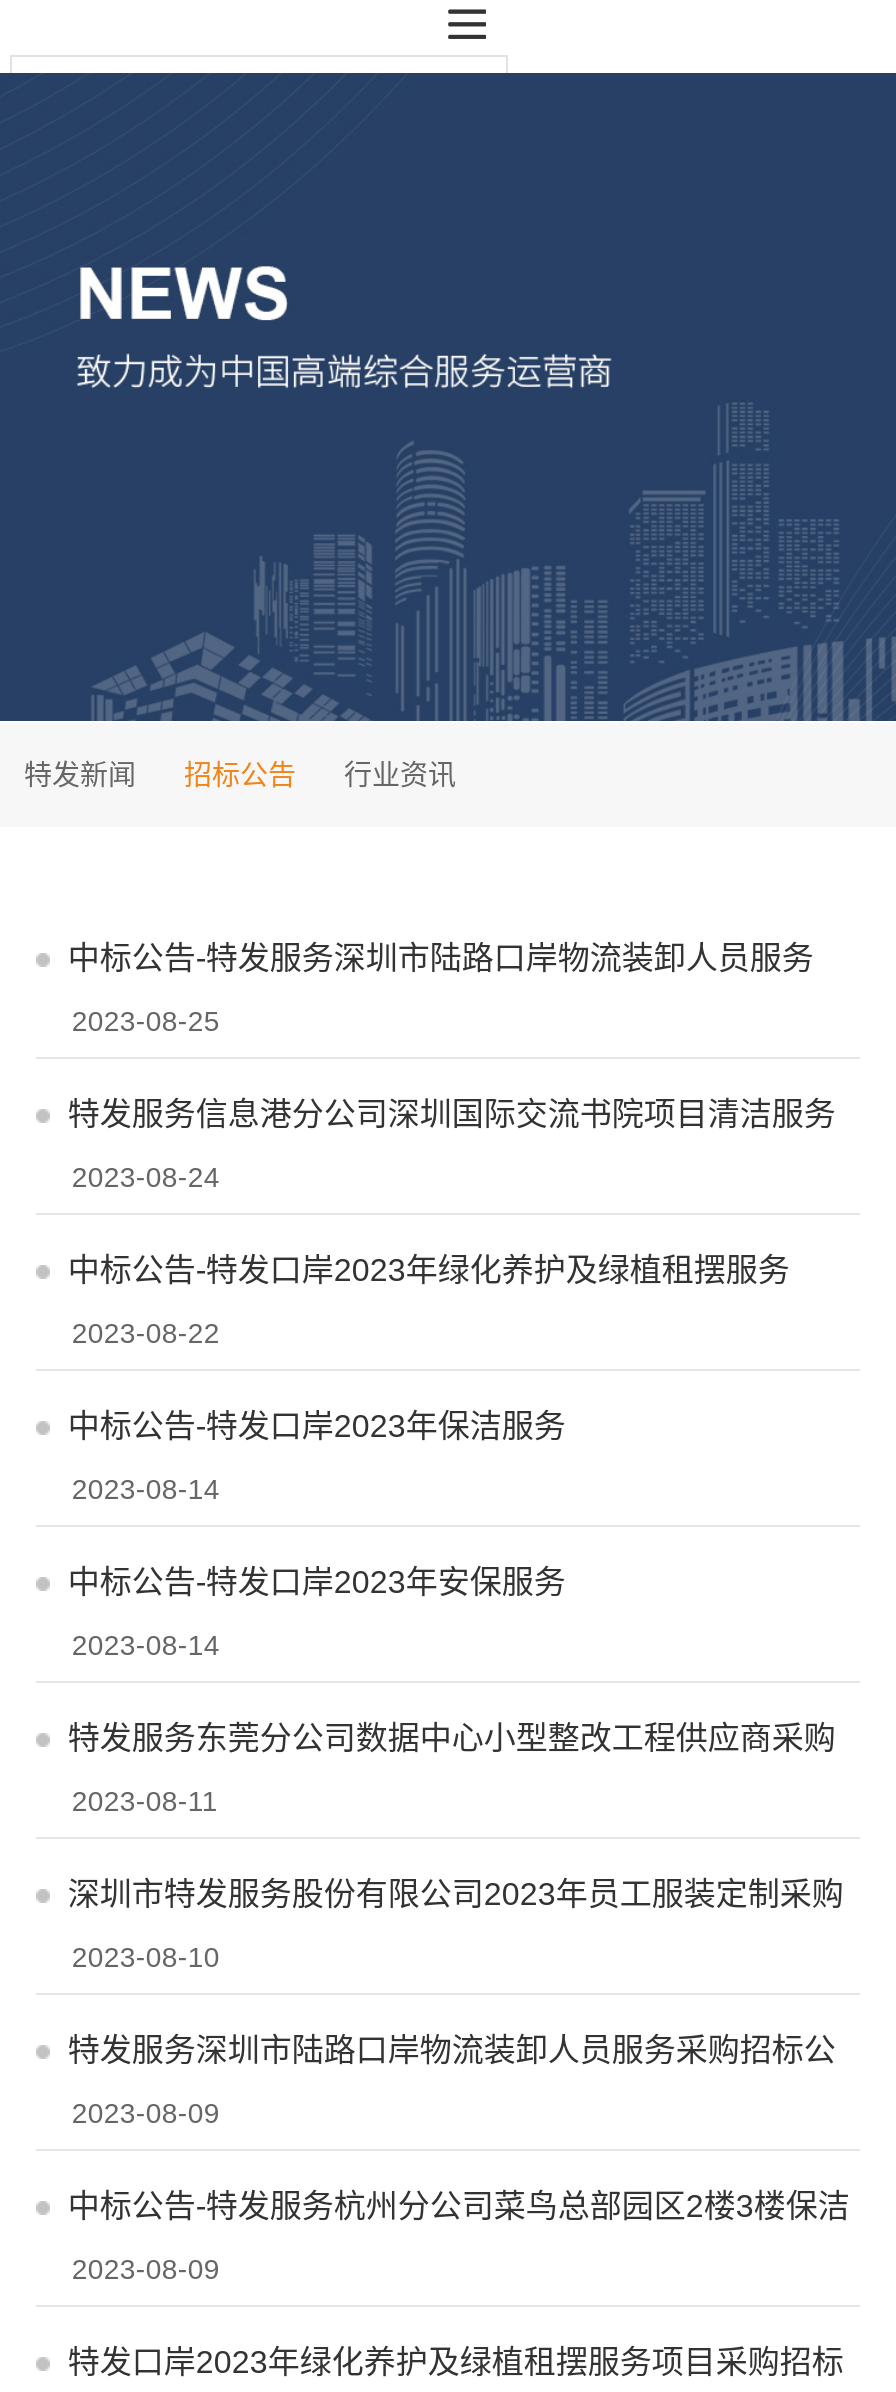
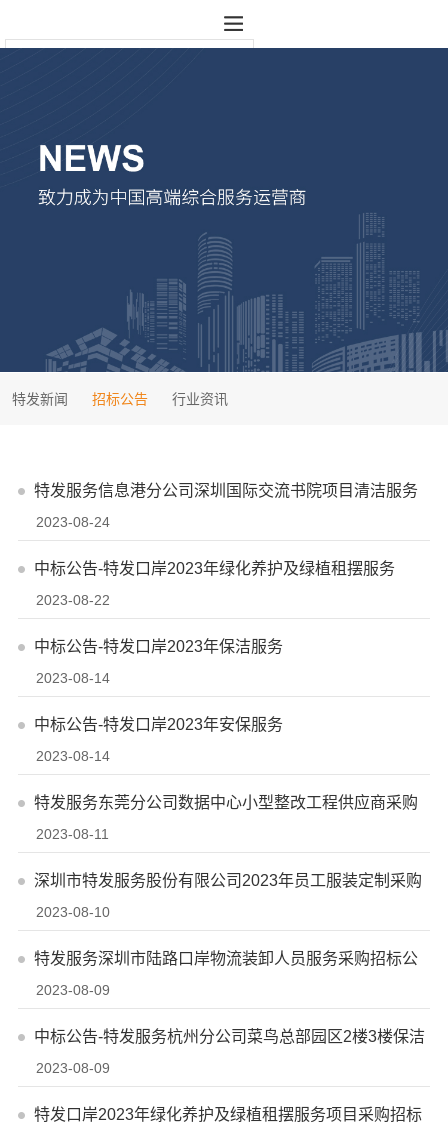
- 中标公告-特发服务深圳市陆路口岸物流装卸人员服务
- 2023-08-25
